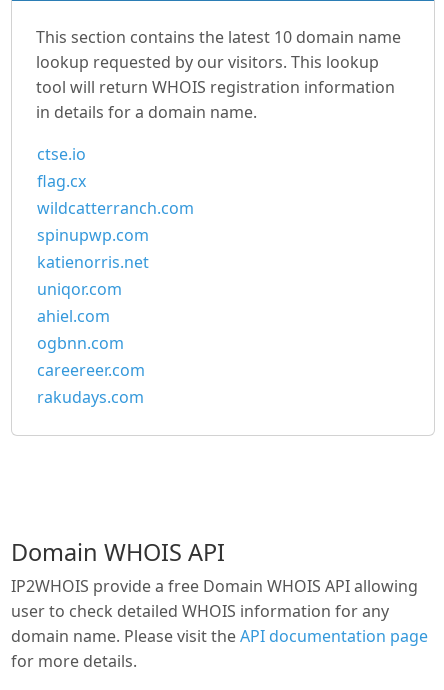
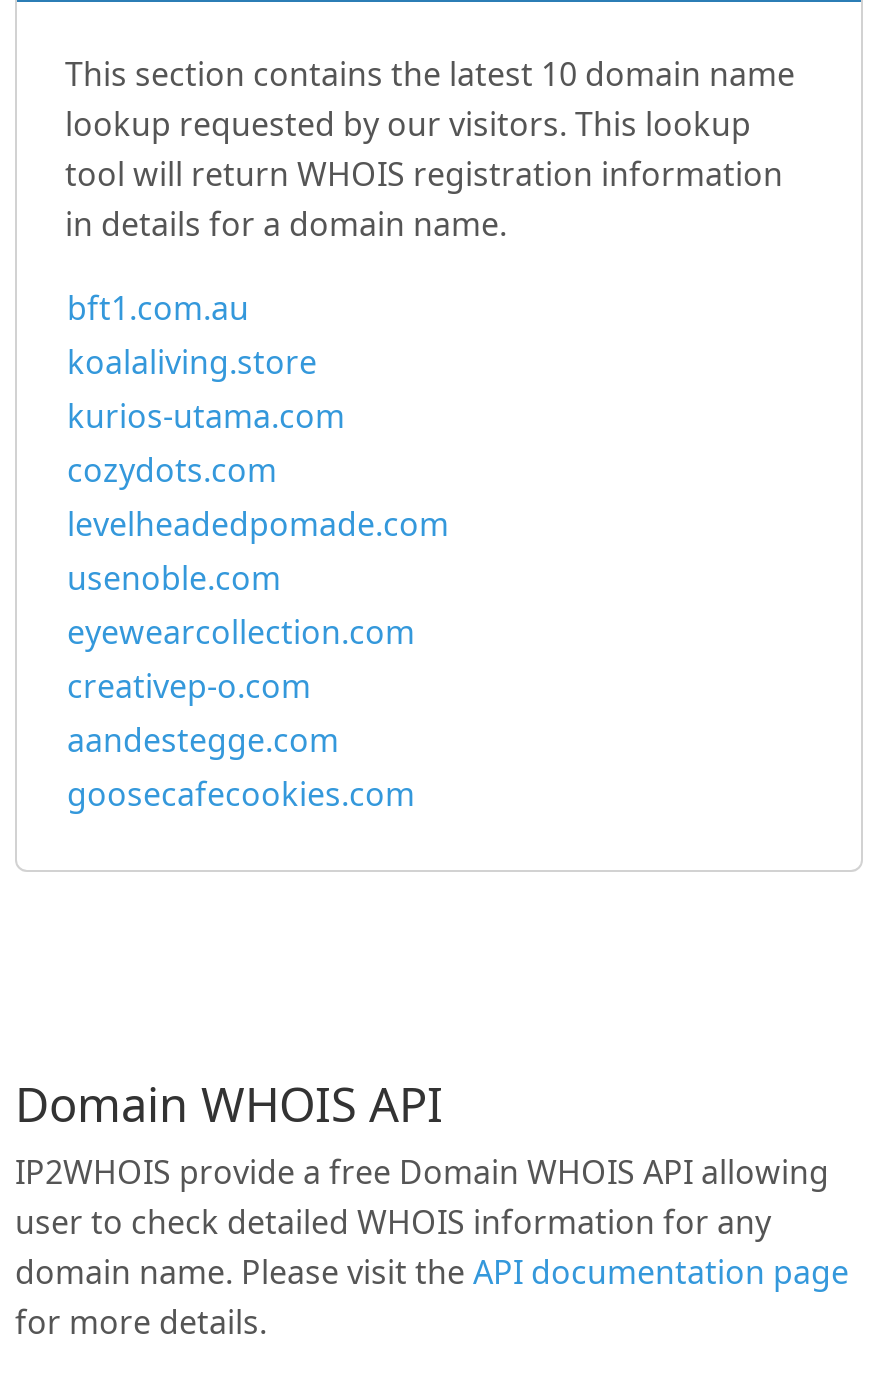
- ctse.io
- flag.cx
- wildcatterranch.com
- spinupwp.com
- katienorris.net
- uniqor.com
- ahiel.com
- ogbnn.com
- careereer.com
- rakudays.com
+ bft1.com.au
+ koalaliving.store
+ kurios-utama.com
+ cozydots.com
+ levelheadedpomade.com
+ usenoble.com
+ eyewearcollection.com
+ creativep-o.com
+ aandestegge.com
+ goosecafecookies.com
